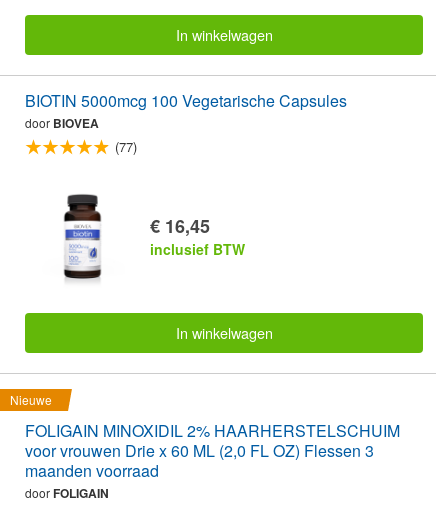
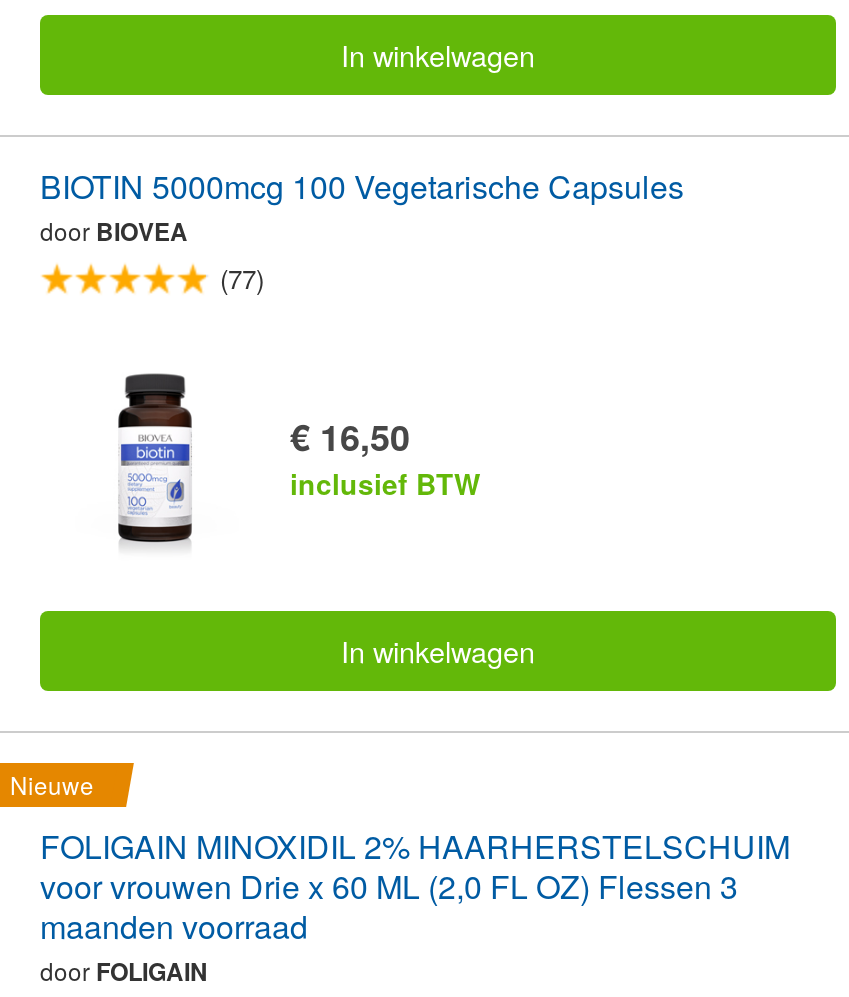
- € 16,45
+ € 16,50
